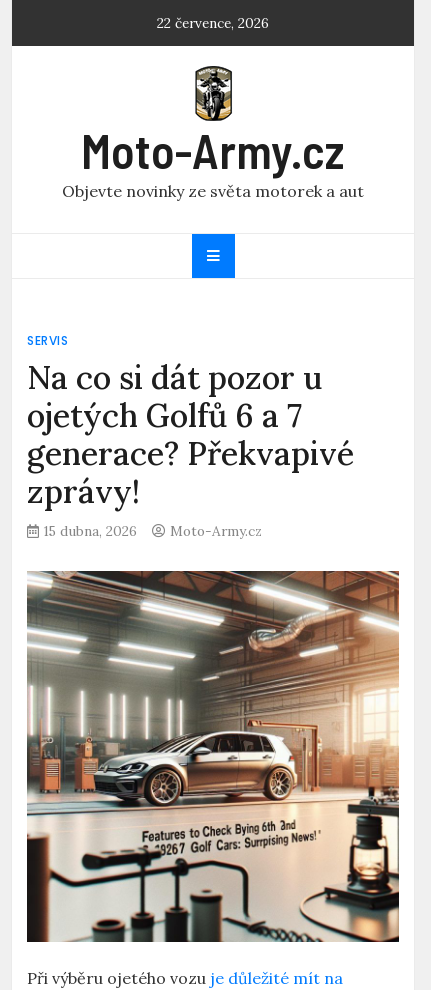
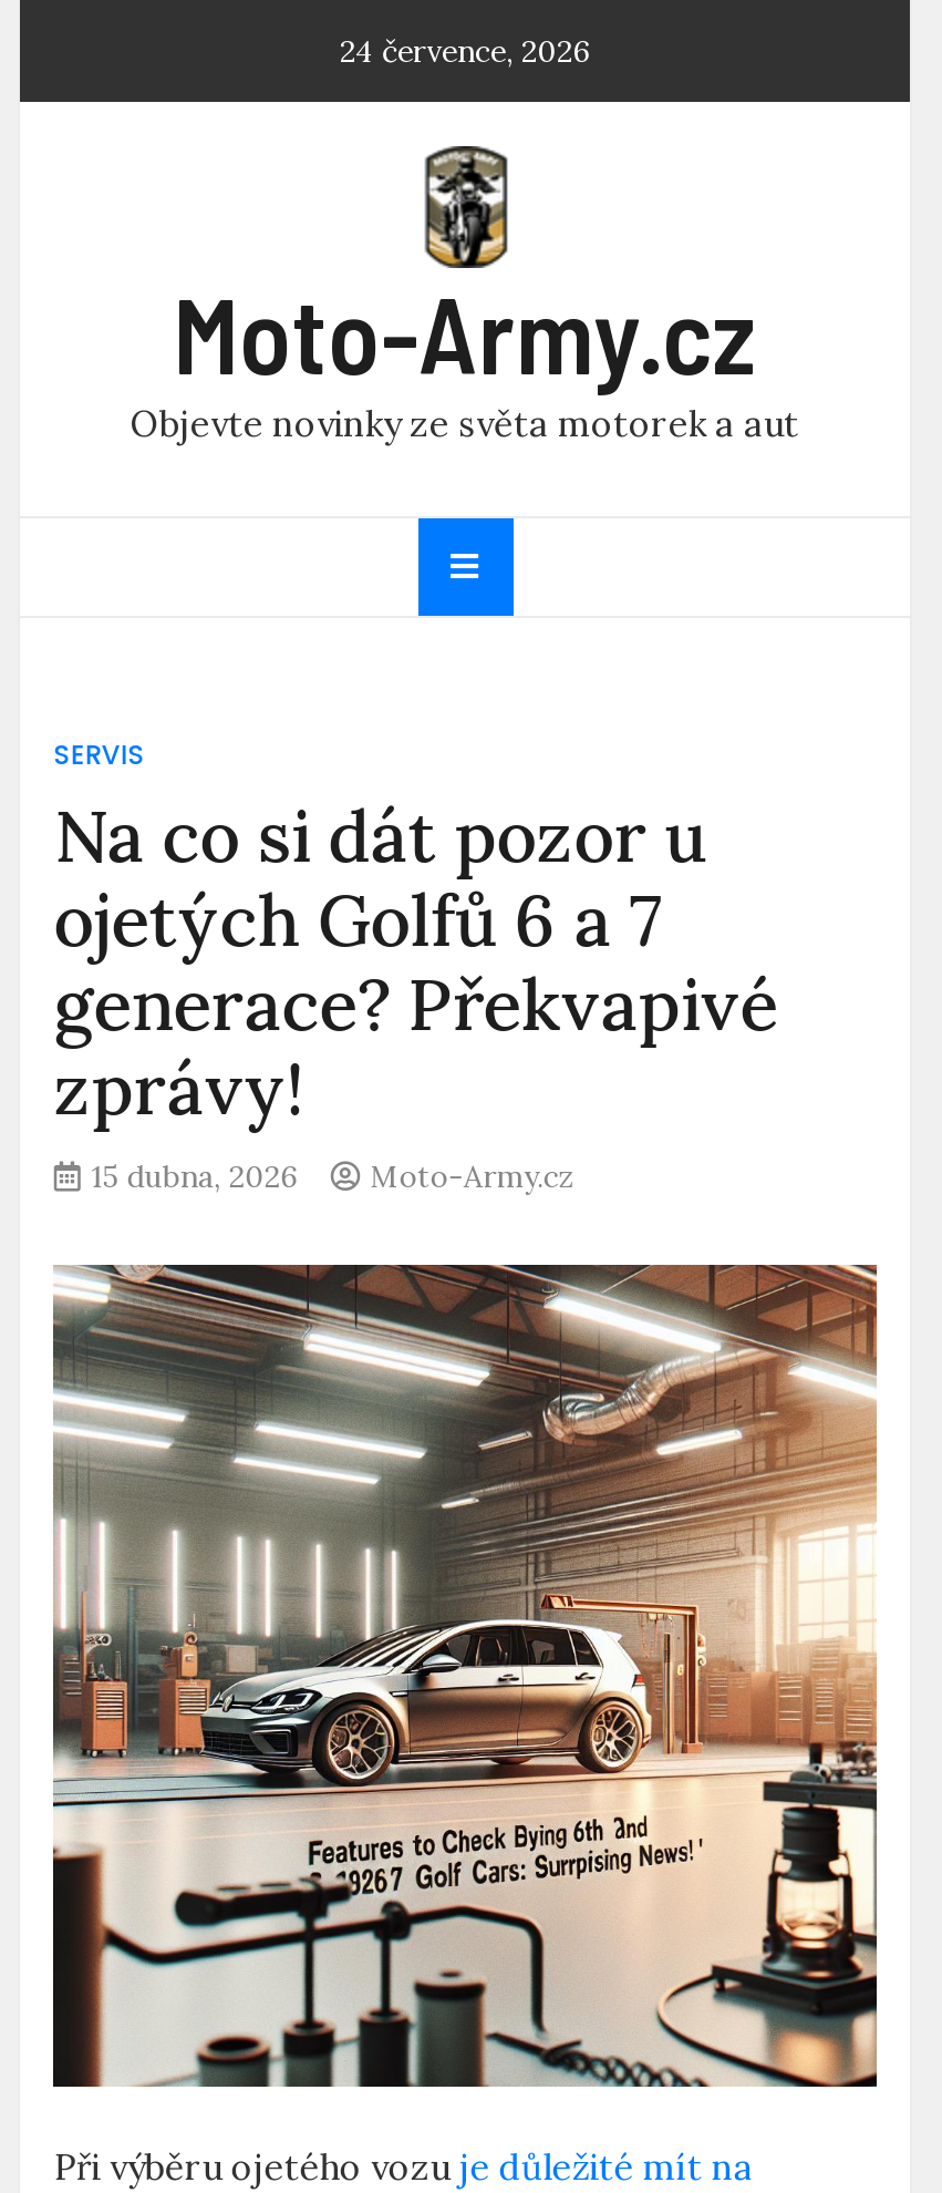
- 22 července, 2026
+ 24 července, 2026
